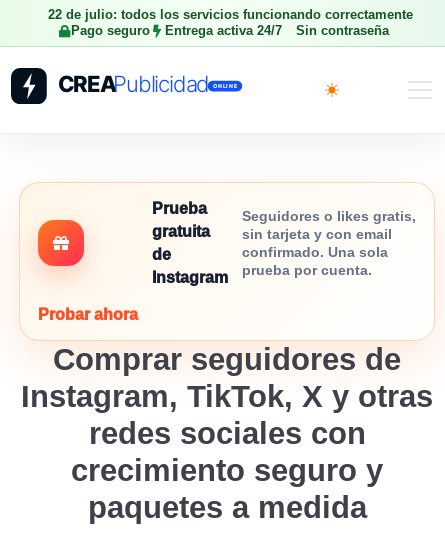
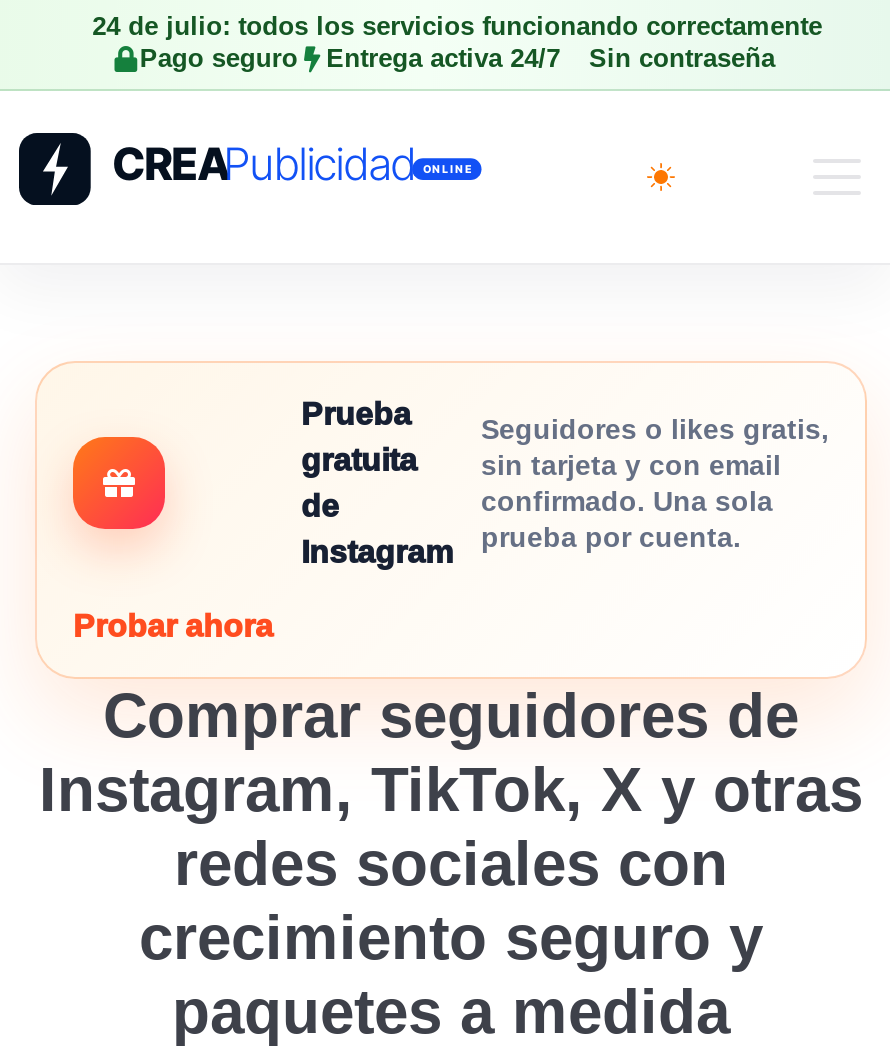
- 22 de julio: todos los servicios funcionando correctamente
+ 24 de julio: todos los servicios funcionando correctamente
